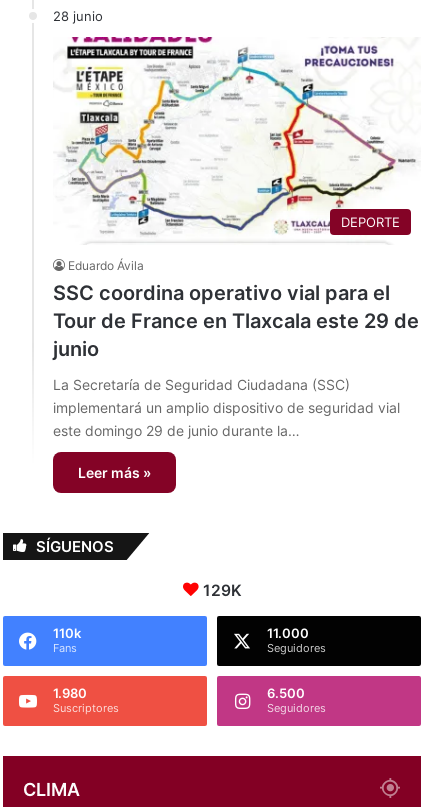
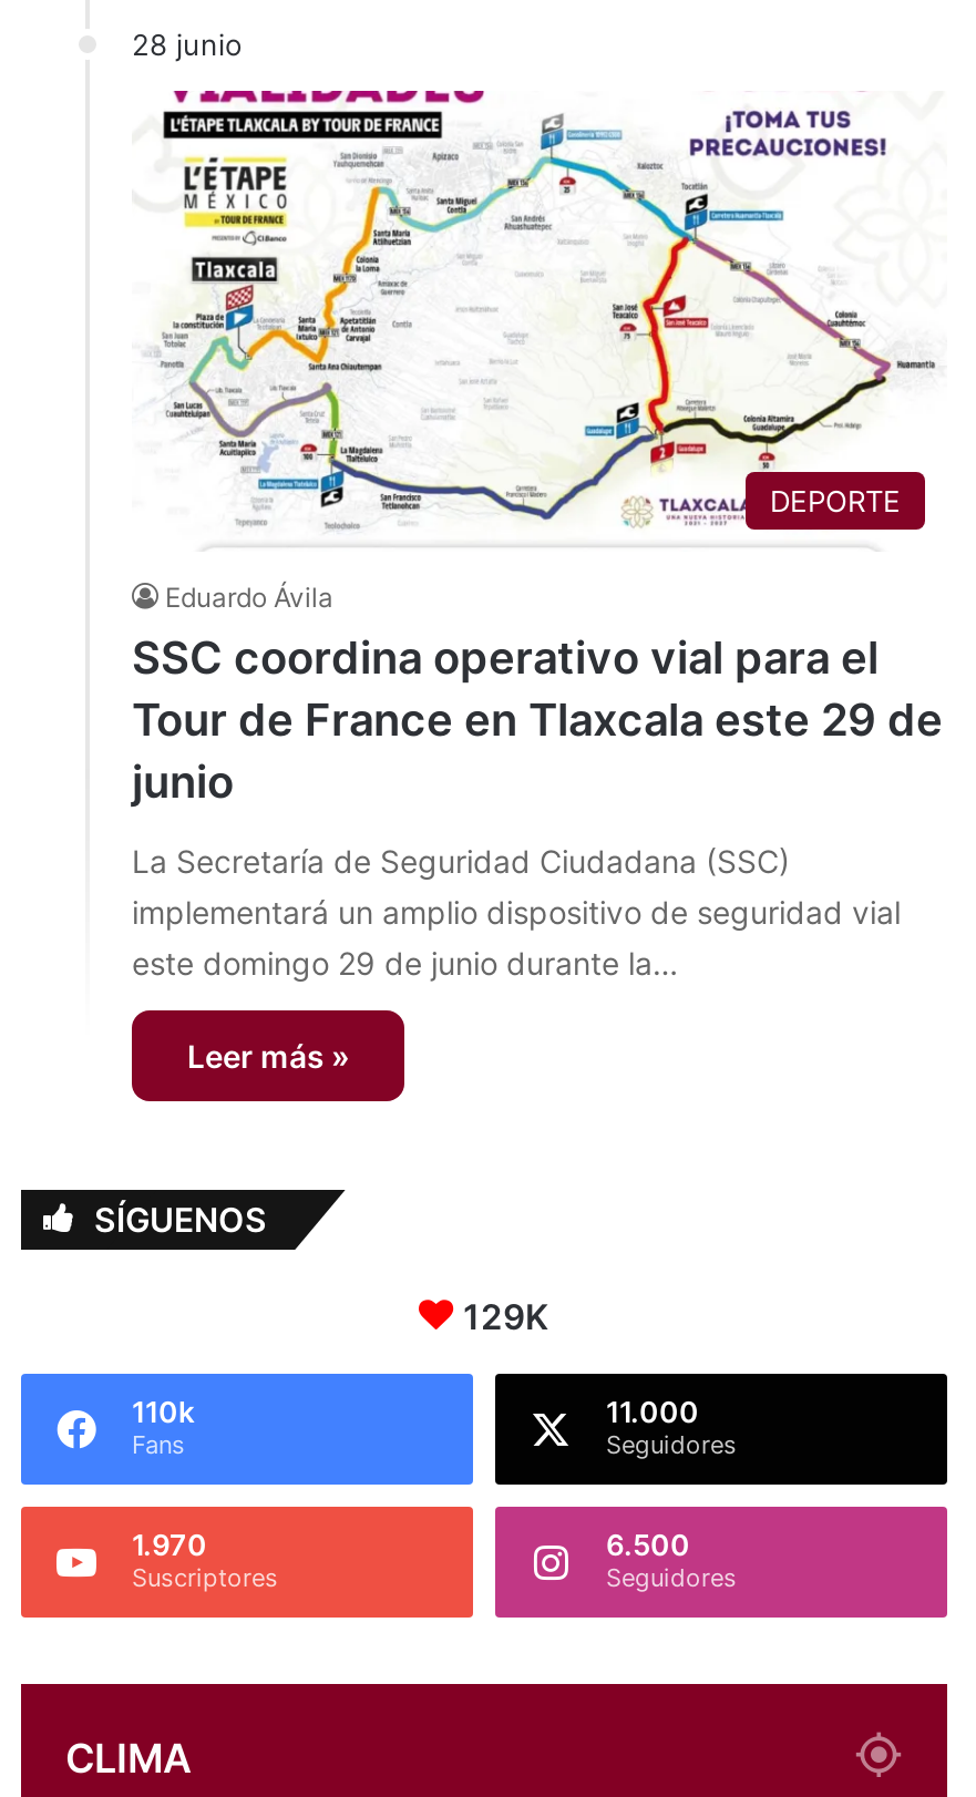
- 1.980
+ 1.970
